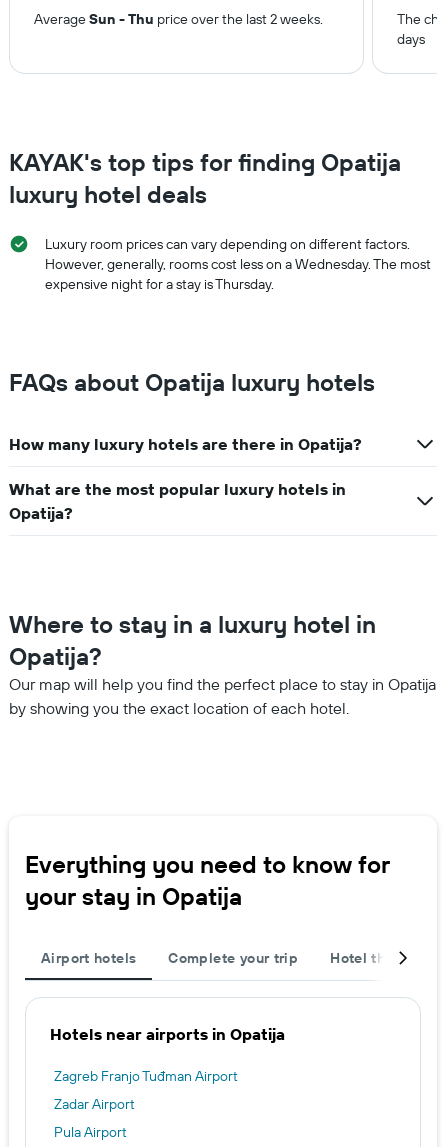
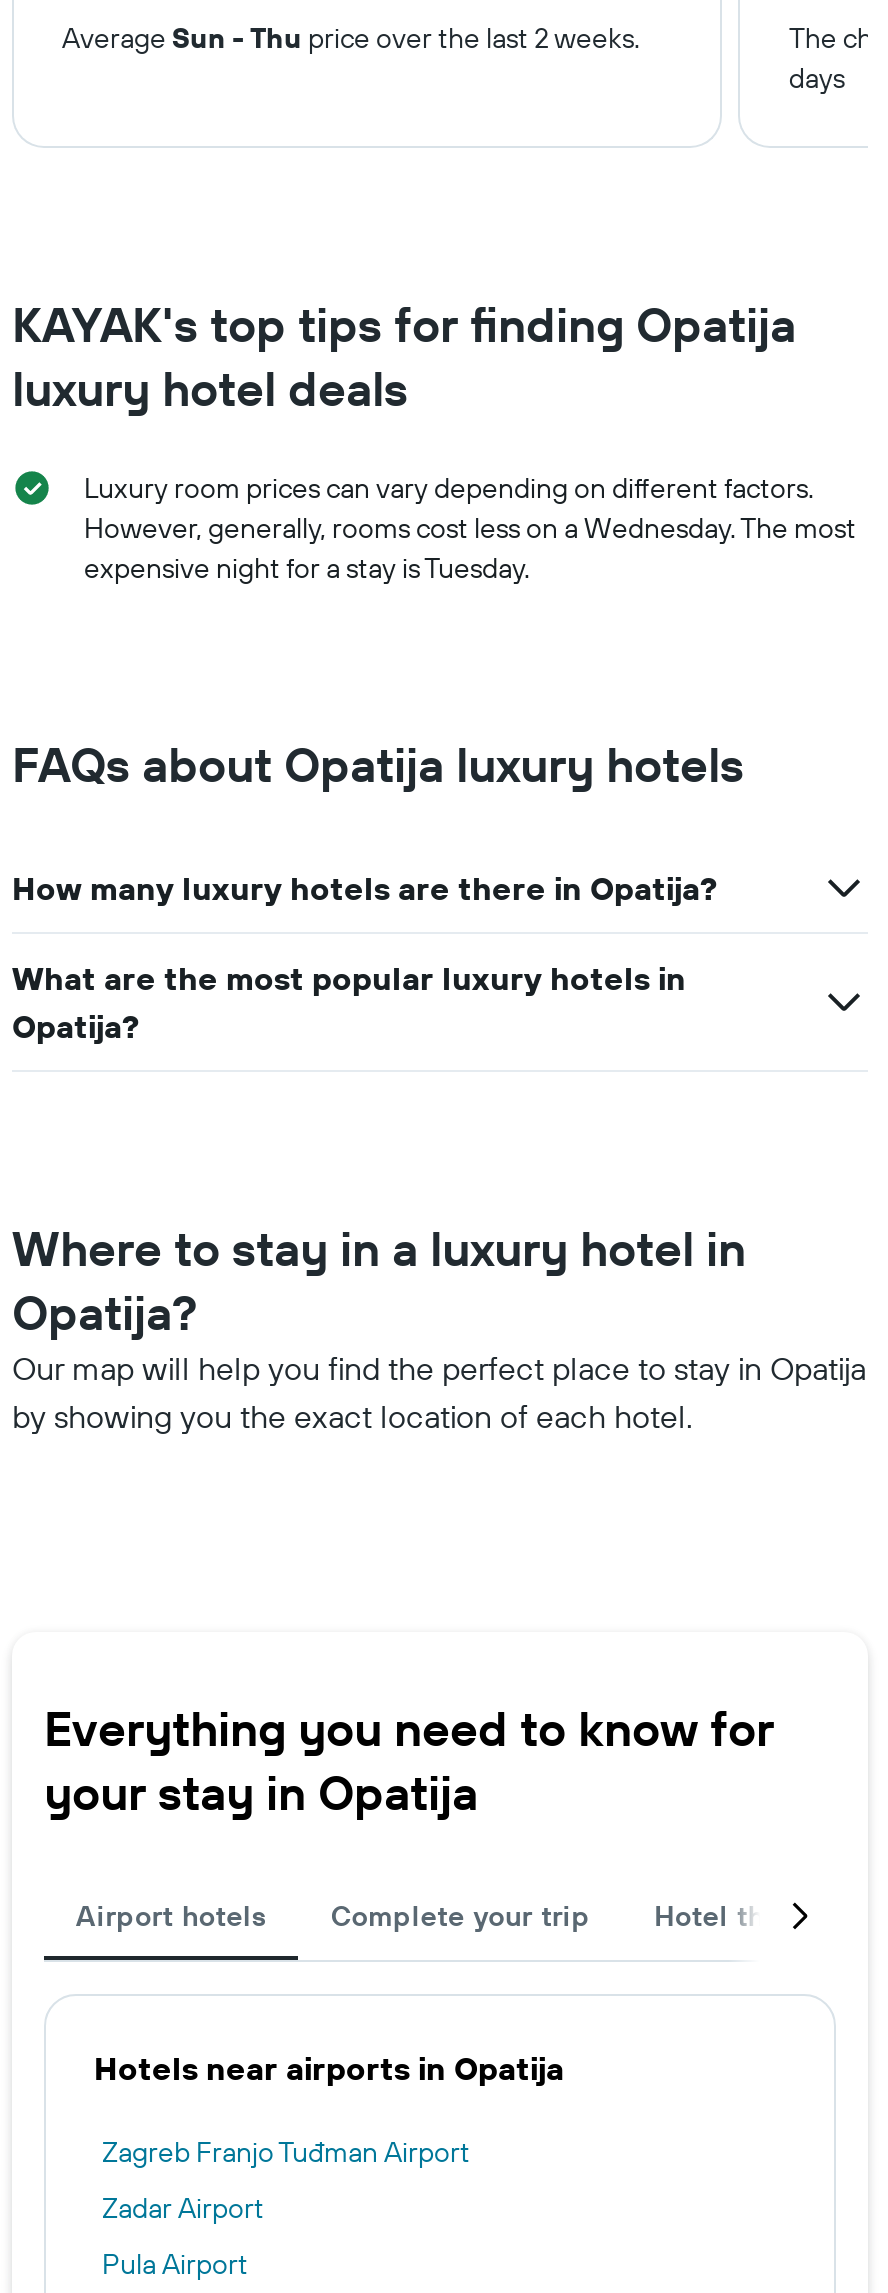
- expensive night for a stay is Thursday.
+ expensive night for a stay is Tuesday.
